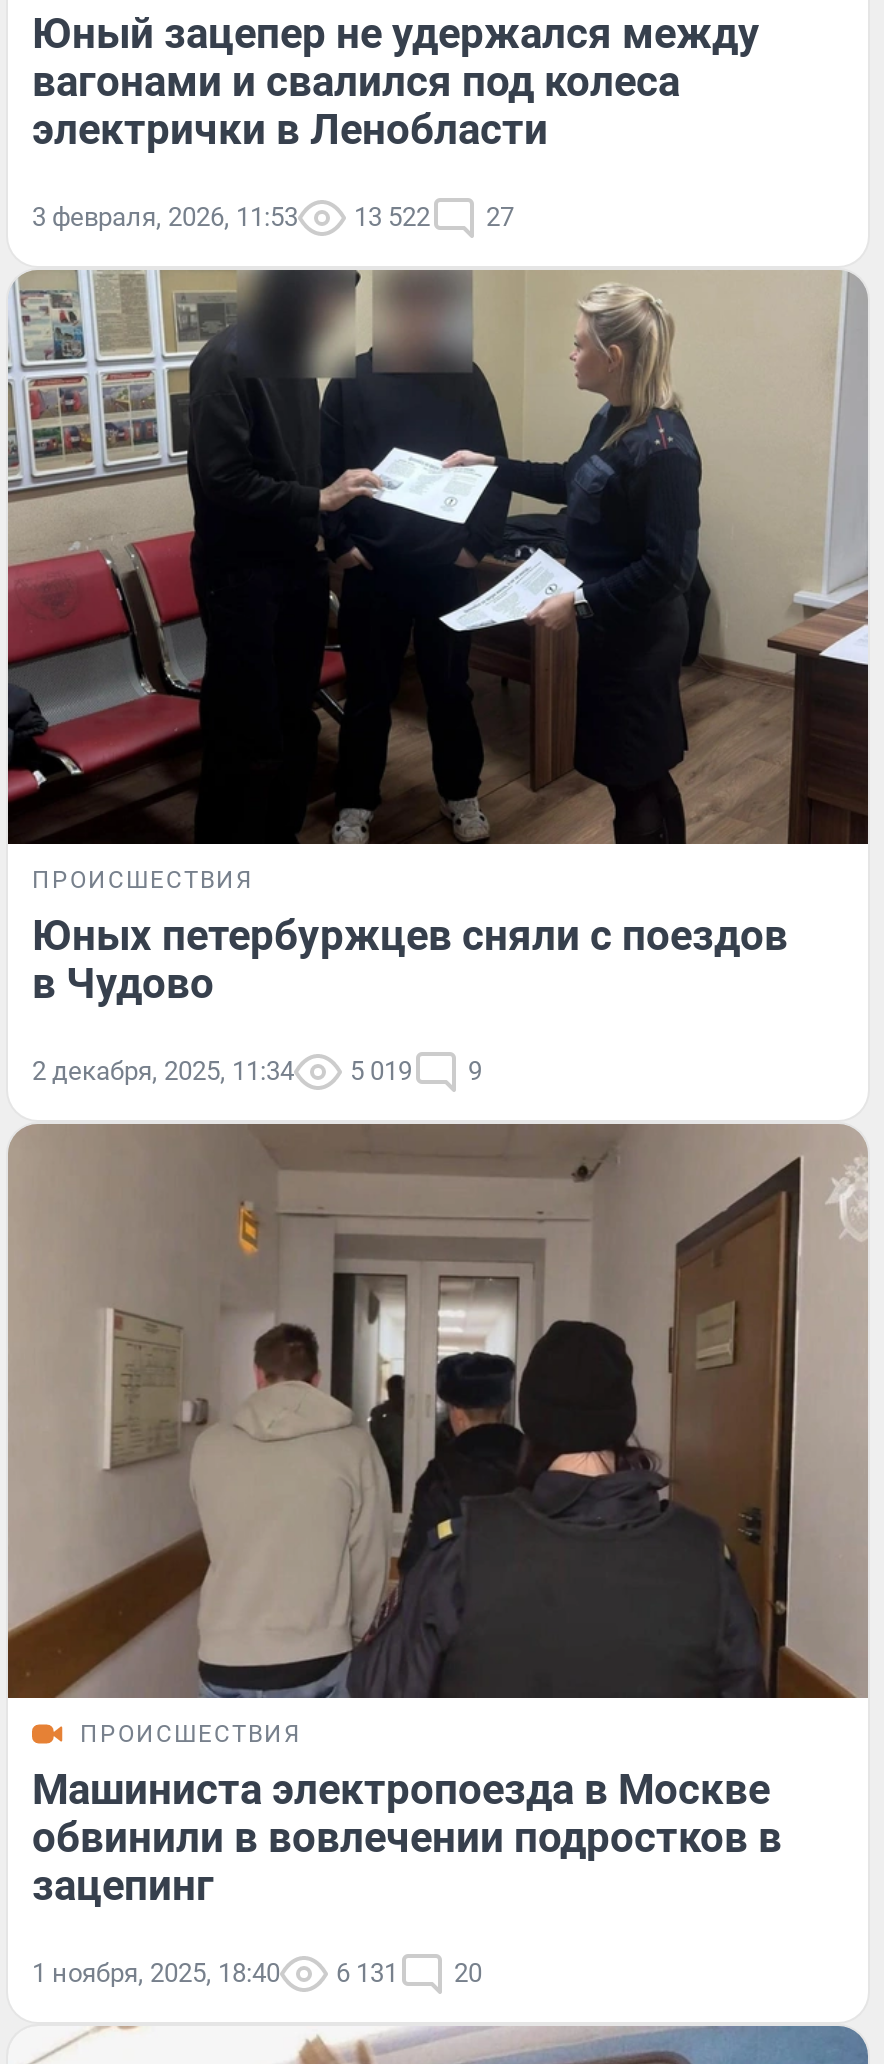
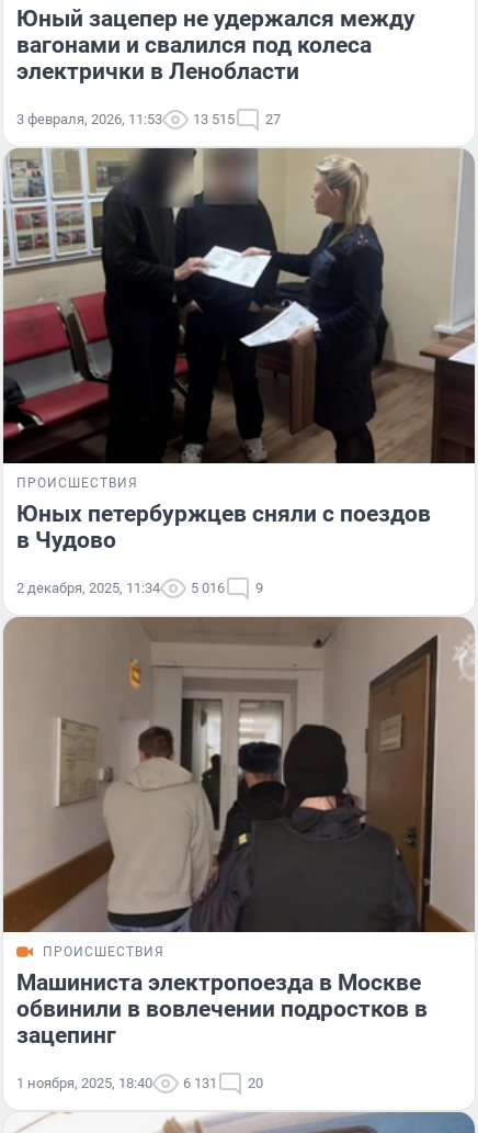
- 3 февраля, 2026, 11:53 13 522 27
+ 3 февраля, 2026, 11:53 13 515 27

- 2 декабря, 2025, 11:34 5 019 9
+ 2 декабря, 2025, 11:34 5 016 9
